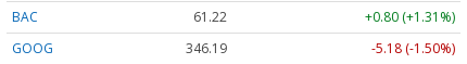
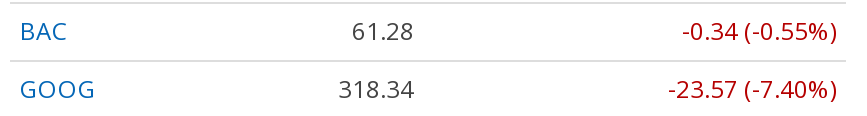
- 61.22
+ 61.28

- +0.80 (+1.31%)
+ -0.34 (-0.55%)

- 346.19
+ 318.34

- -5.18 (-1.50%)
+ -23.57 (-7.40%)
